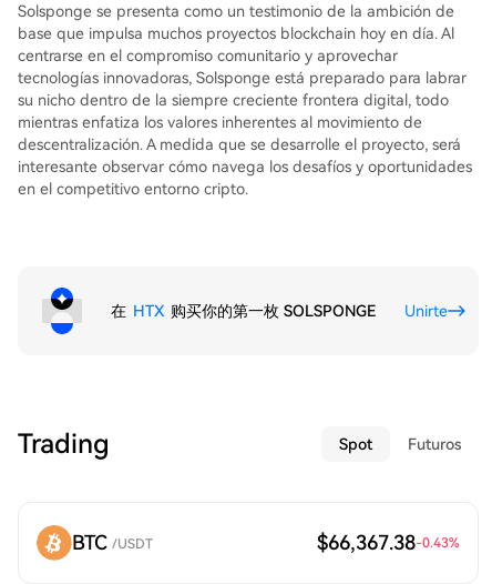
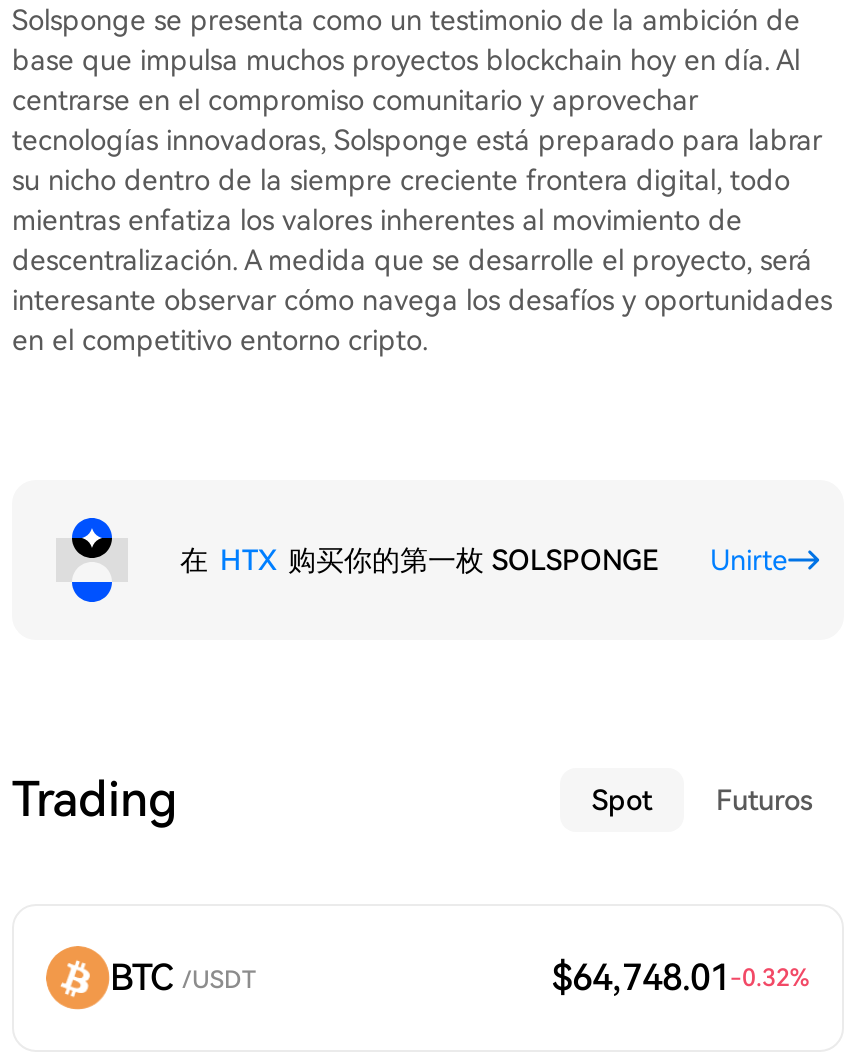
- $66,367.38 -0.43%
+ $64,748.01 -0.32%
